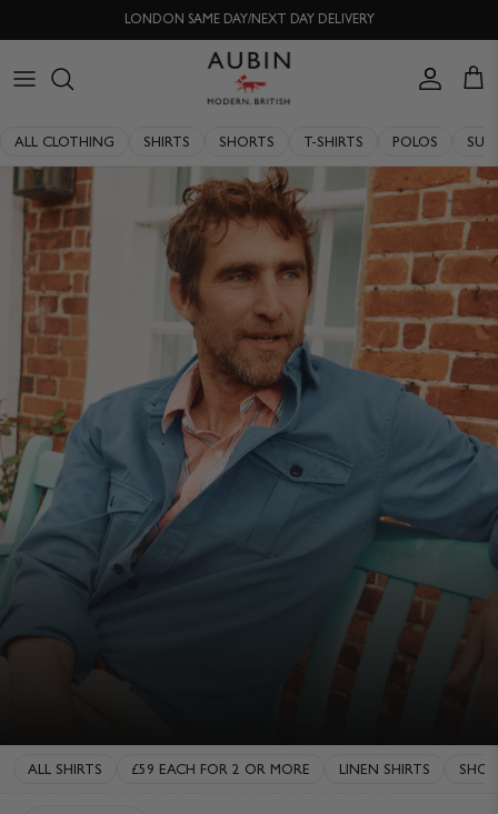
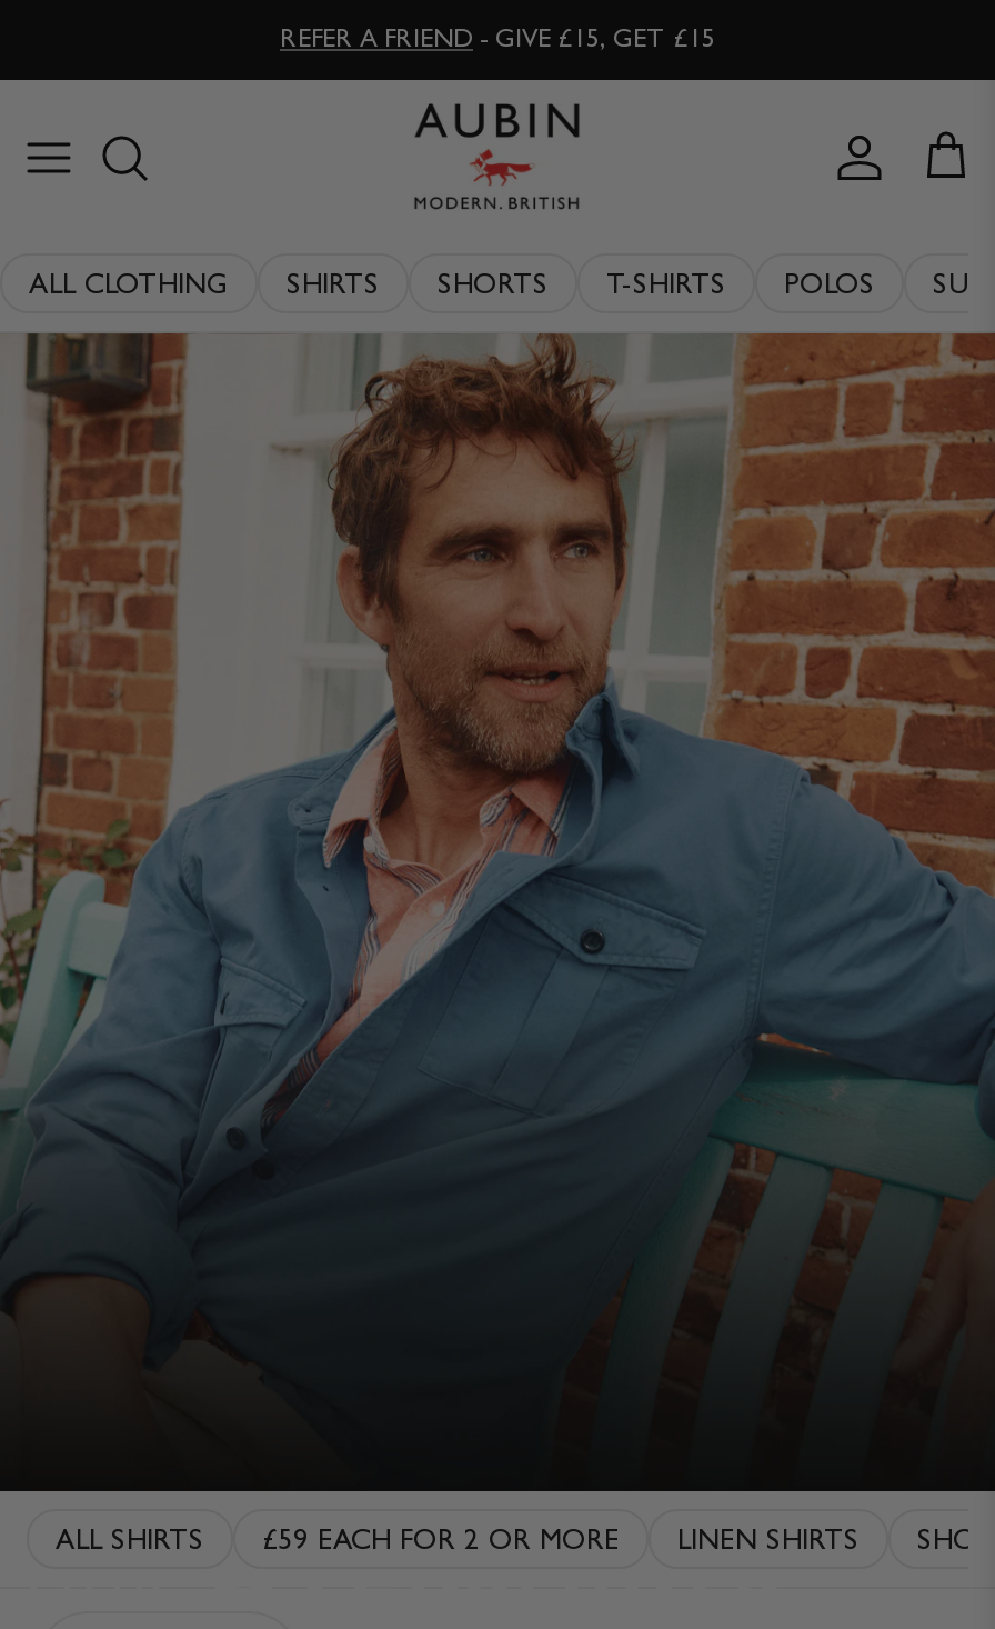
- LONDON SAME DAY/NEXT DAY DELIVERY
+ REFER A FRIEND - GIVE £15, GET £15
